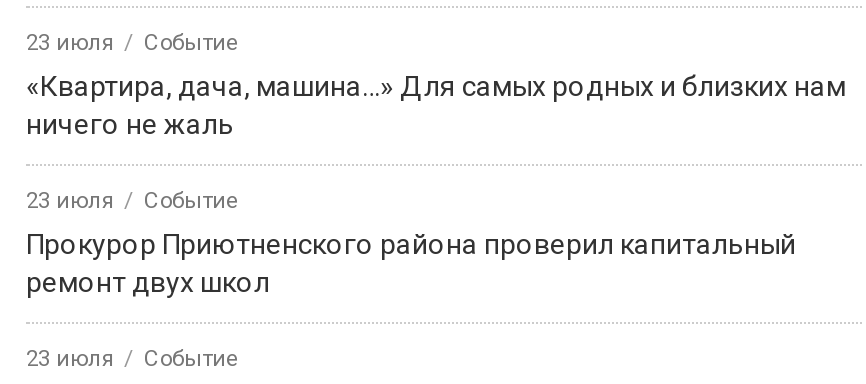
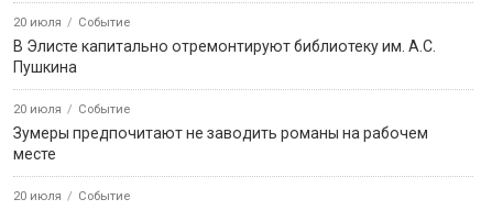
- 23 июля Событие
+ 20 июля Событие

- «Квартира, дача, машина…» Для самых родных и близких нам
- ничего не жаль
+ В Элисте капитально отремонтируют библиотеку им. А.С.
+ Пушкина

- 23 июля Событие
+ 20 июля Событие

- Прокурор Приютненского района проверил капитальный
- ремонт двух школ
+ Зумеры предпочитают не заводить романы на рабочем
+ месте

- 23 июля Событие
+ 20 июля Событие
